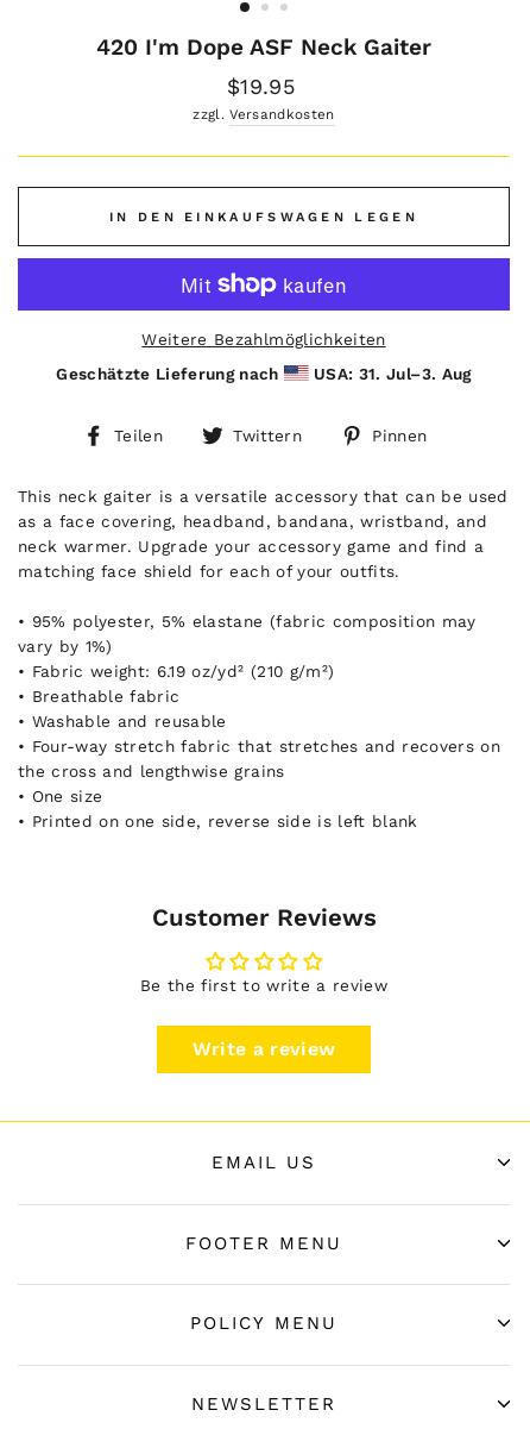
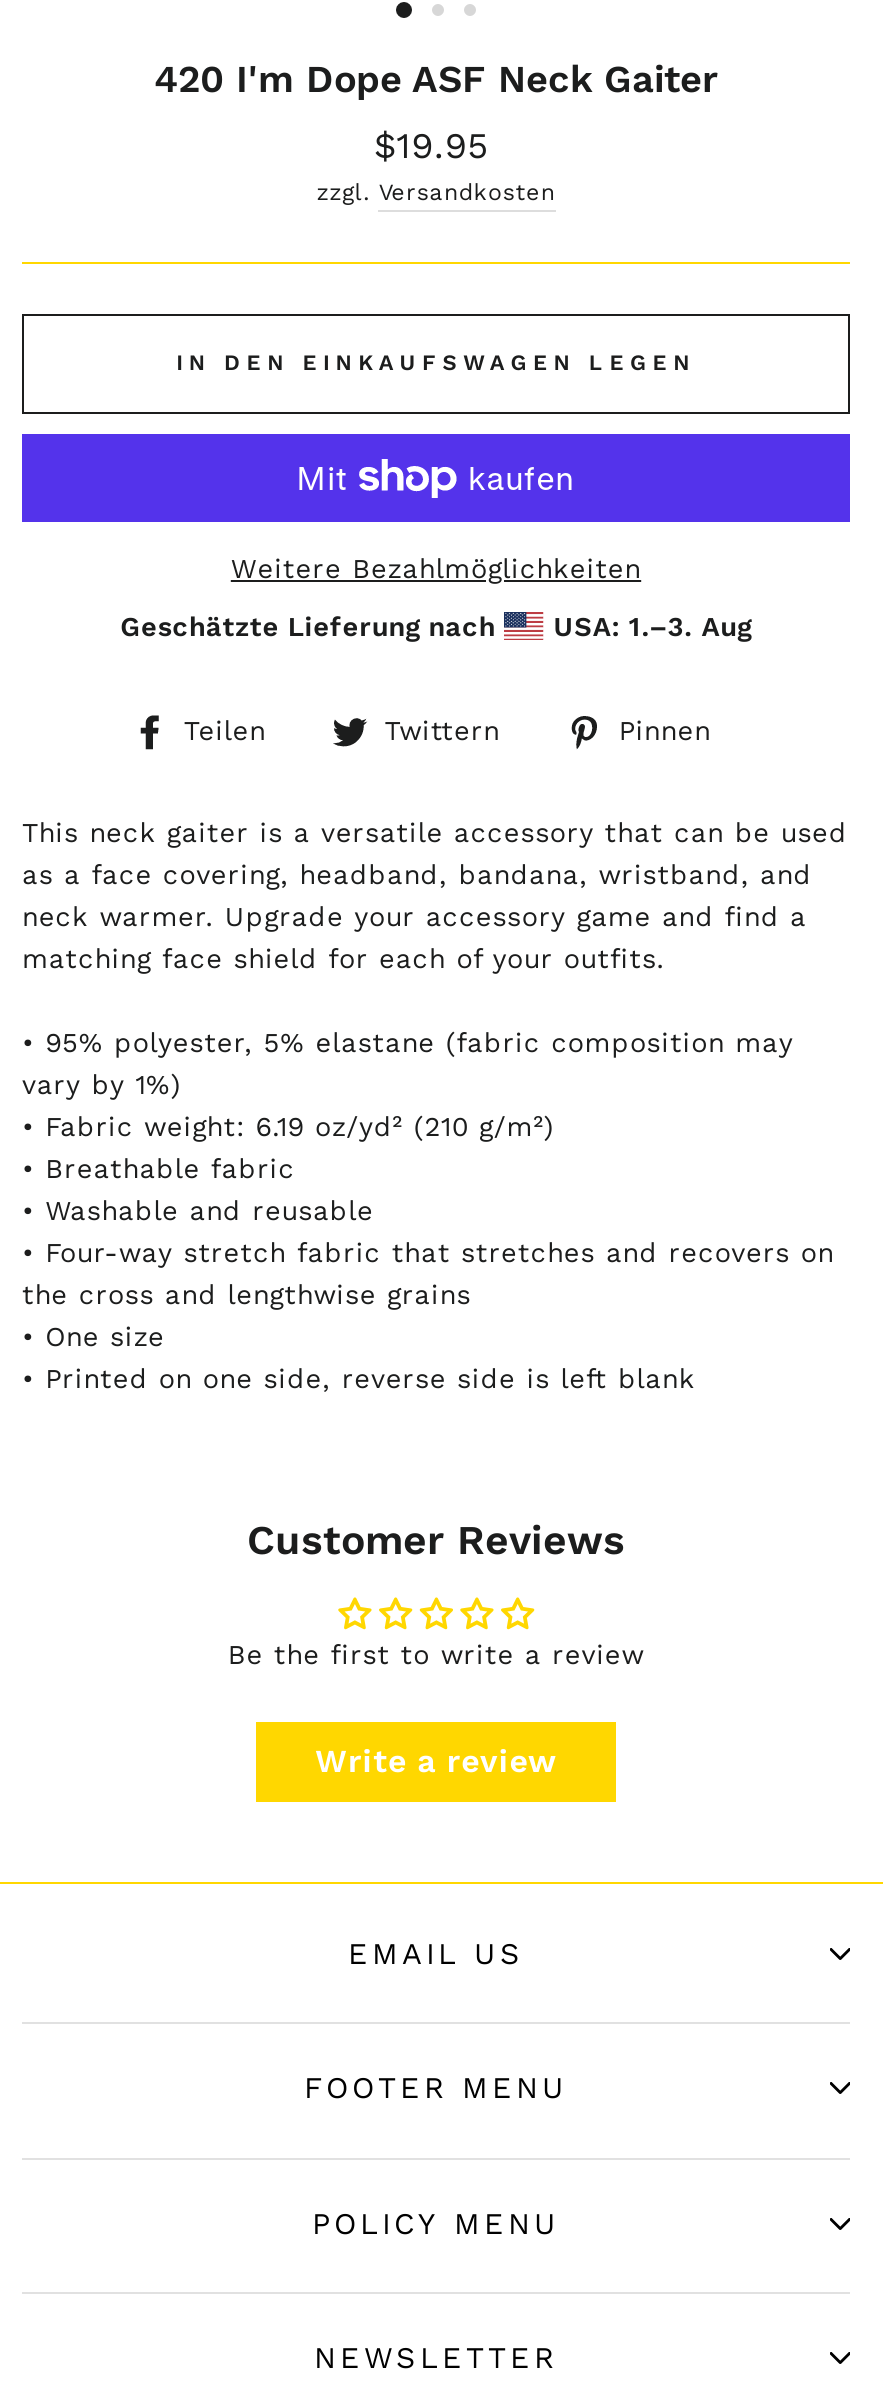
- Geschätzte Lieferung nach USA: 31. Jul–3. Aug
+ Geschätzte Lieferung nach USA: 1.–3. Aug
